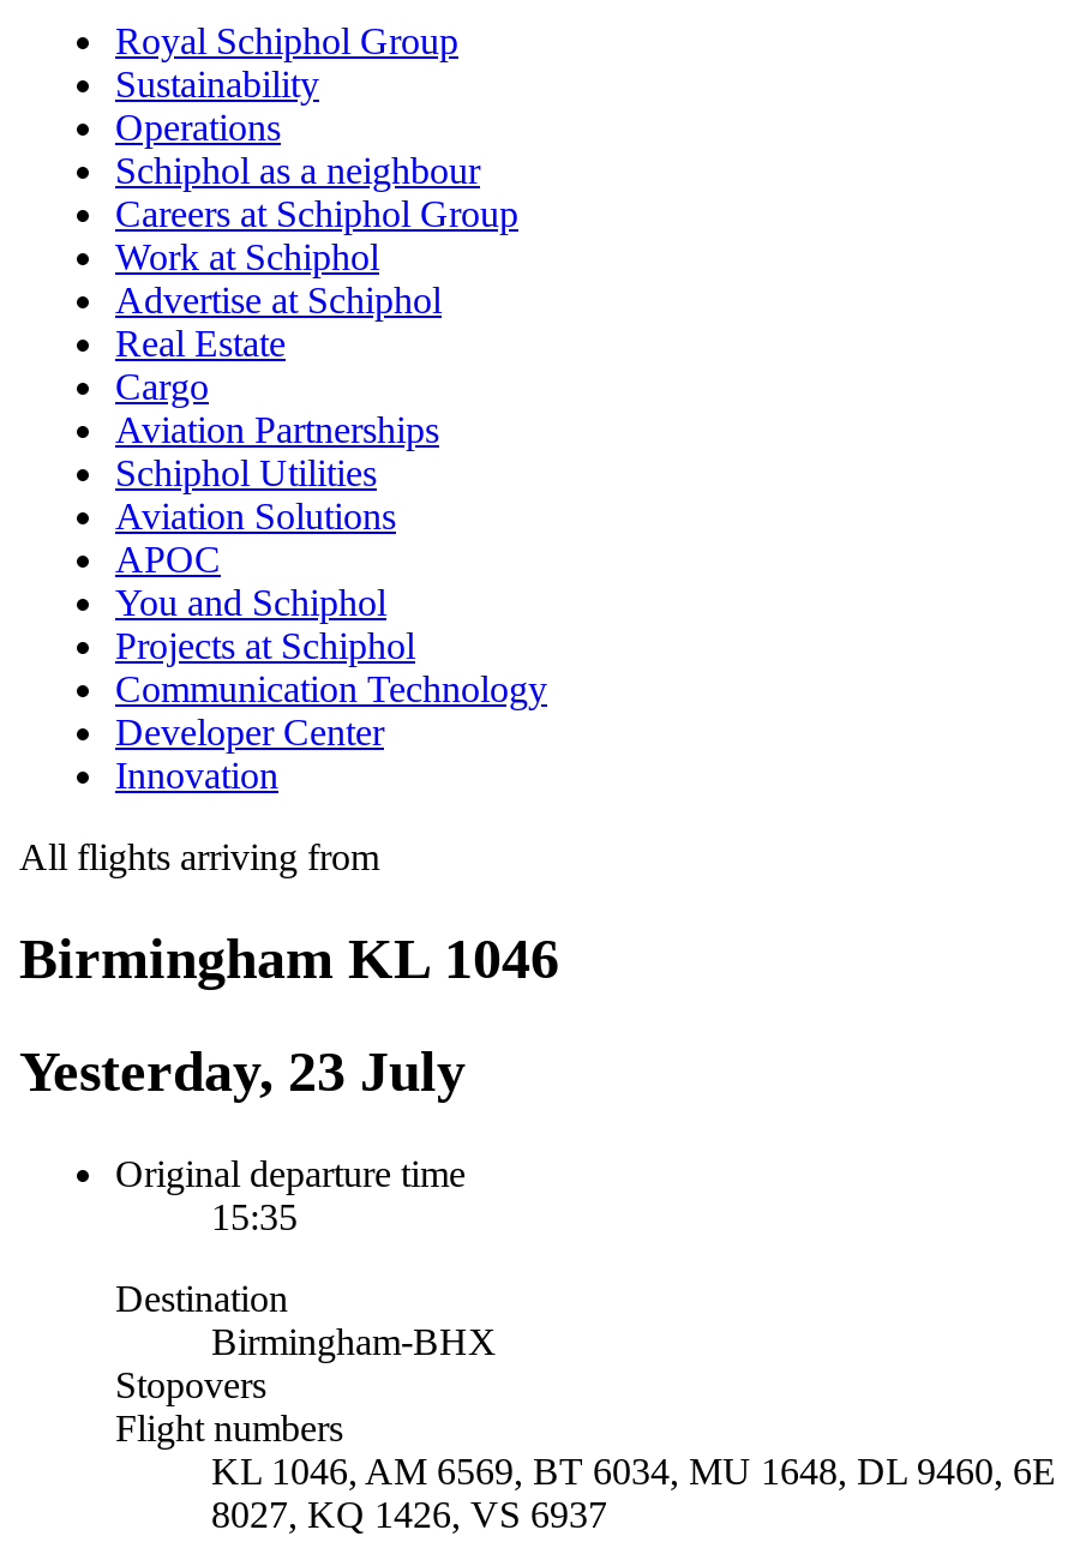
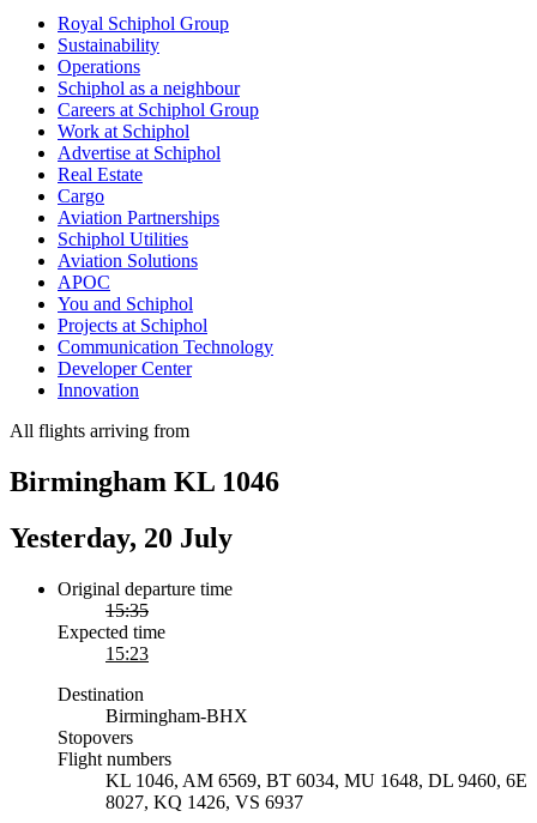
- Yesterday, 23 July
+ Yesterday, 20 July

+ Expected time
+ 15:23
